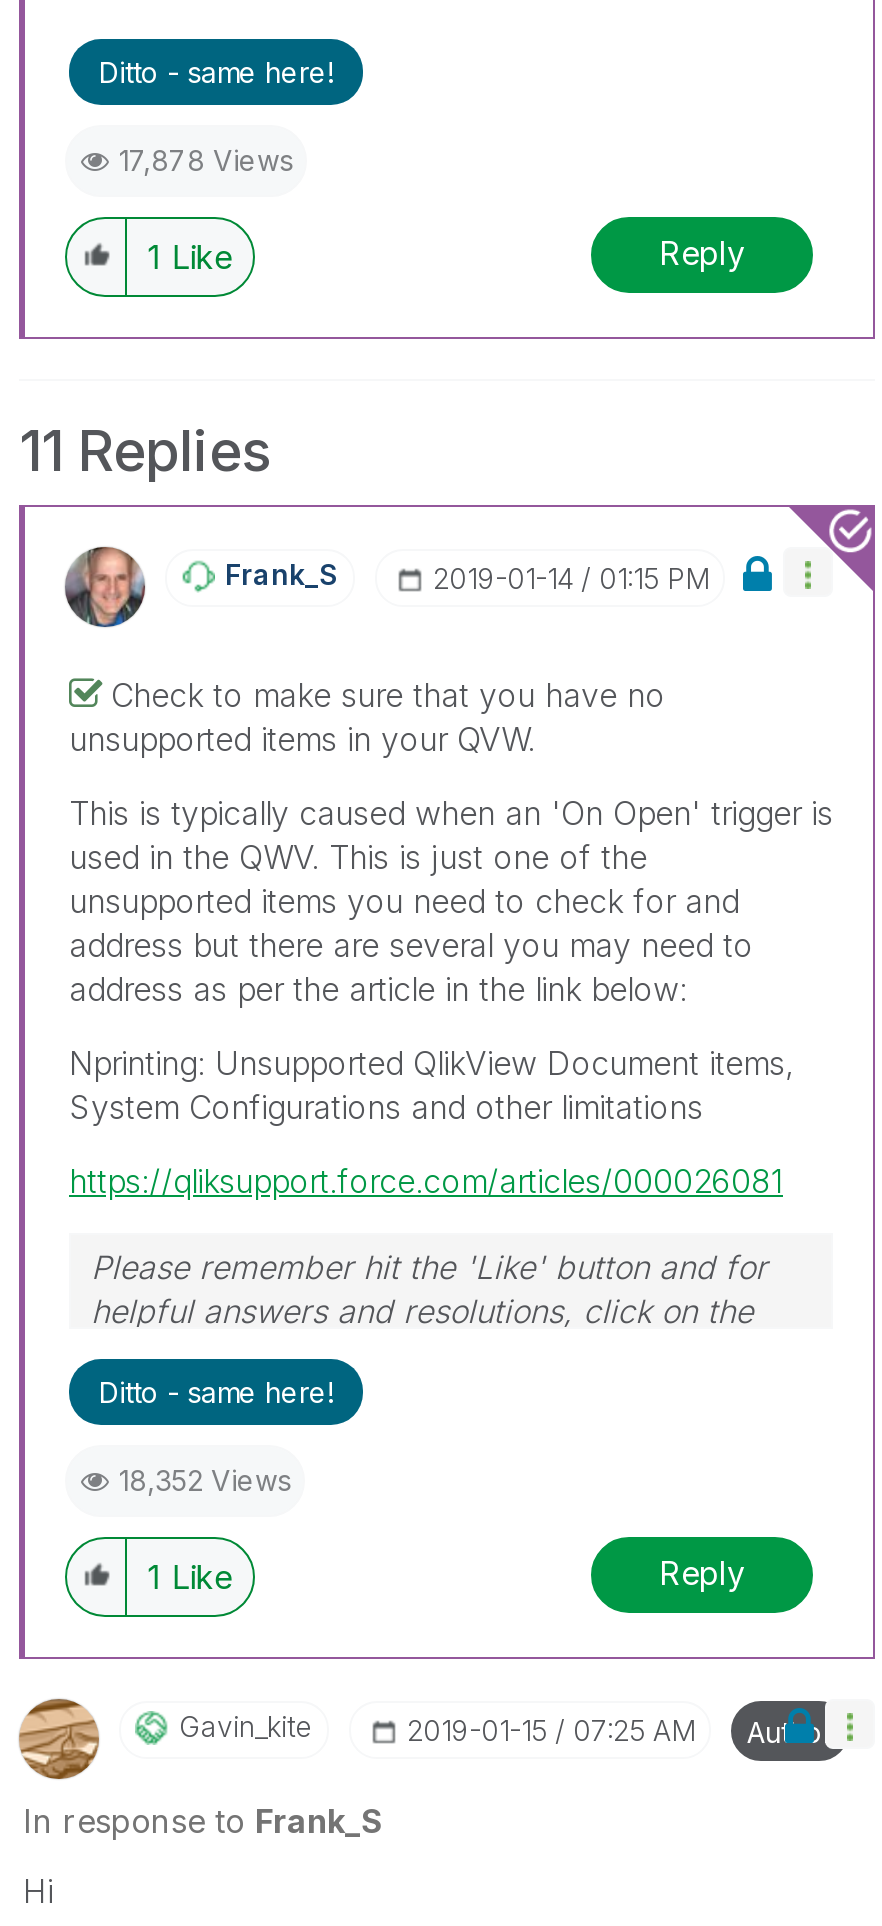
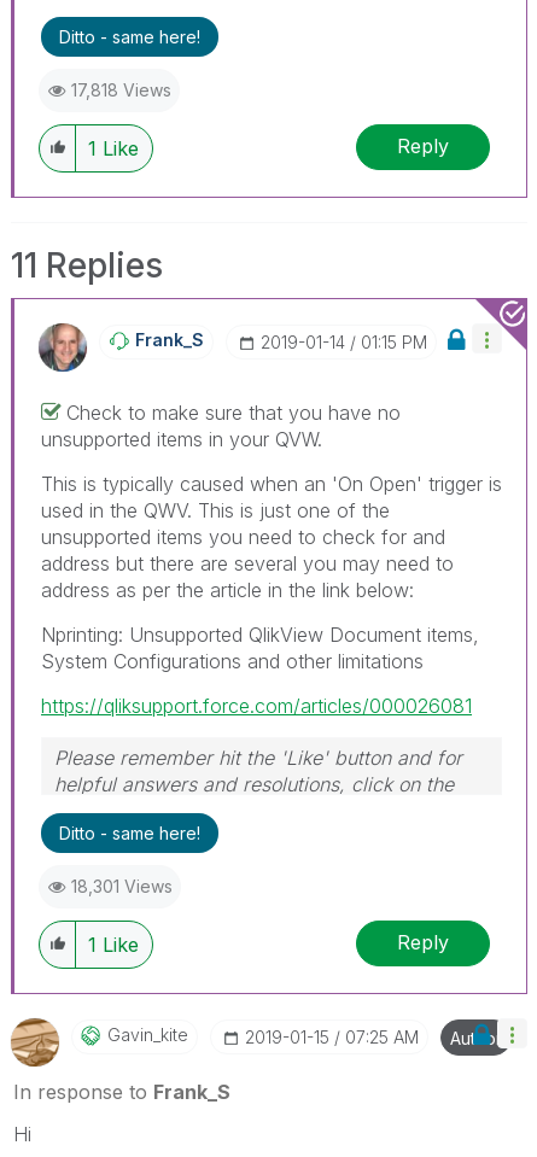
- 17,878 Views
+ 17,818 Views

- 18,352 Views
+ 18,301 Views
